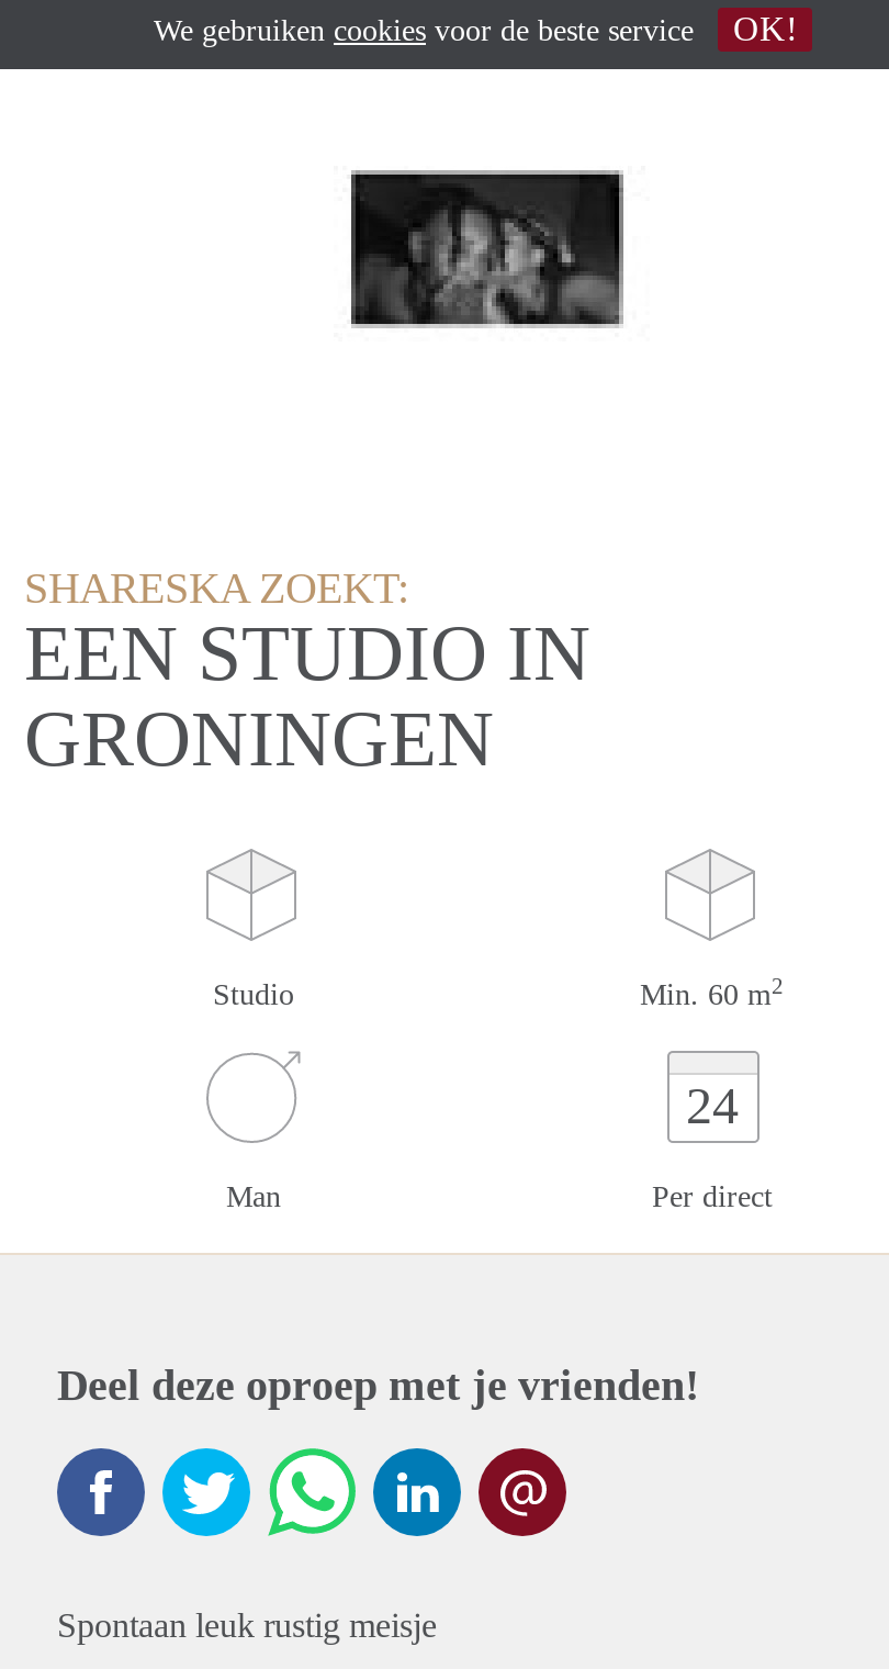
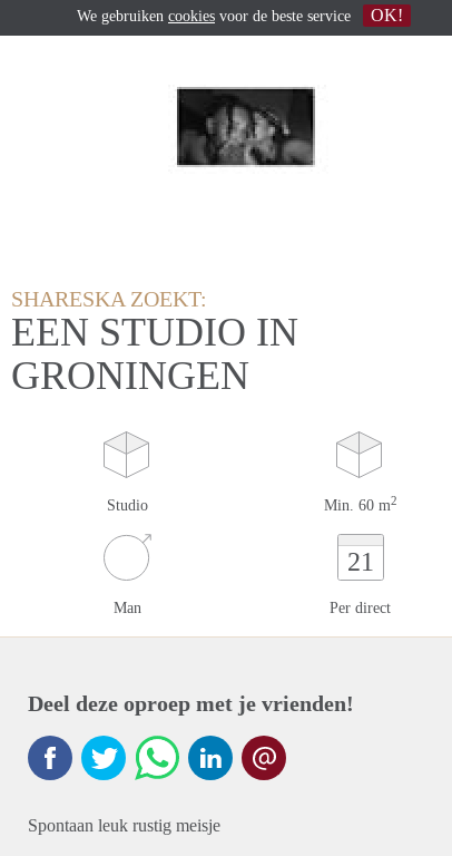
- 24
+ 21
